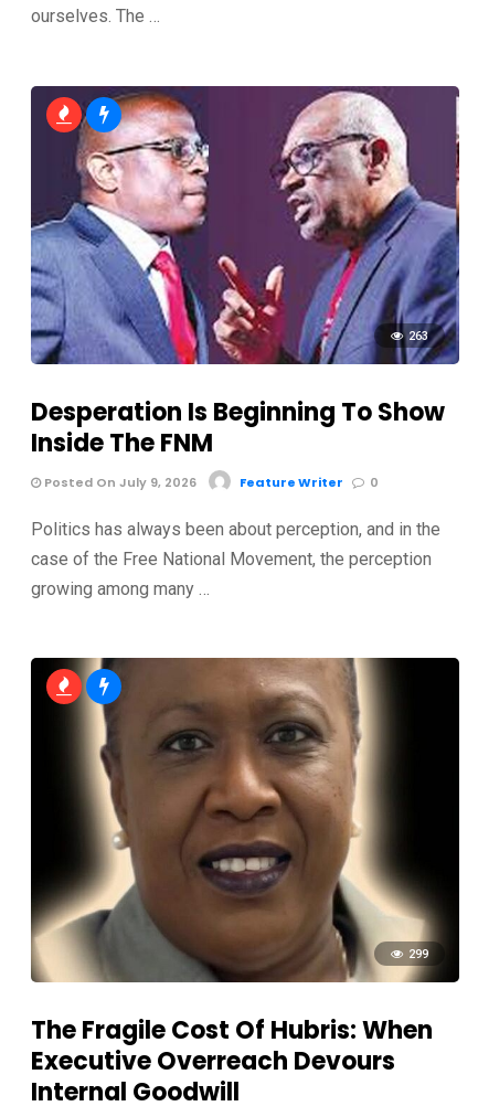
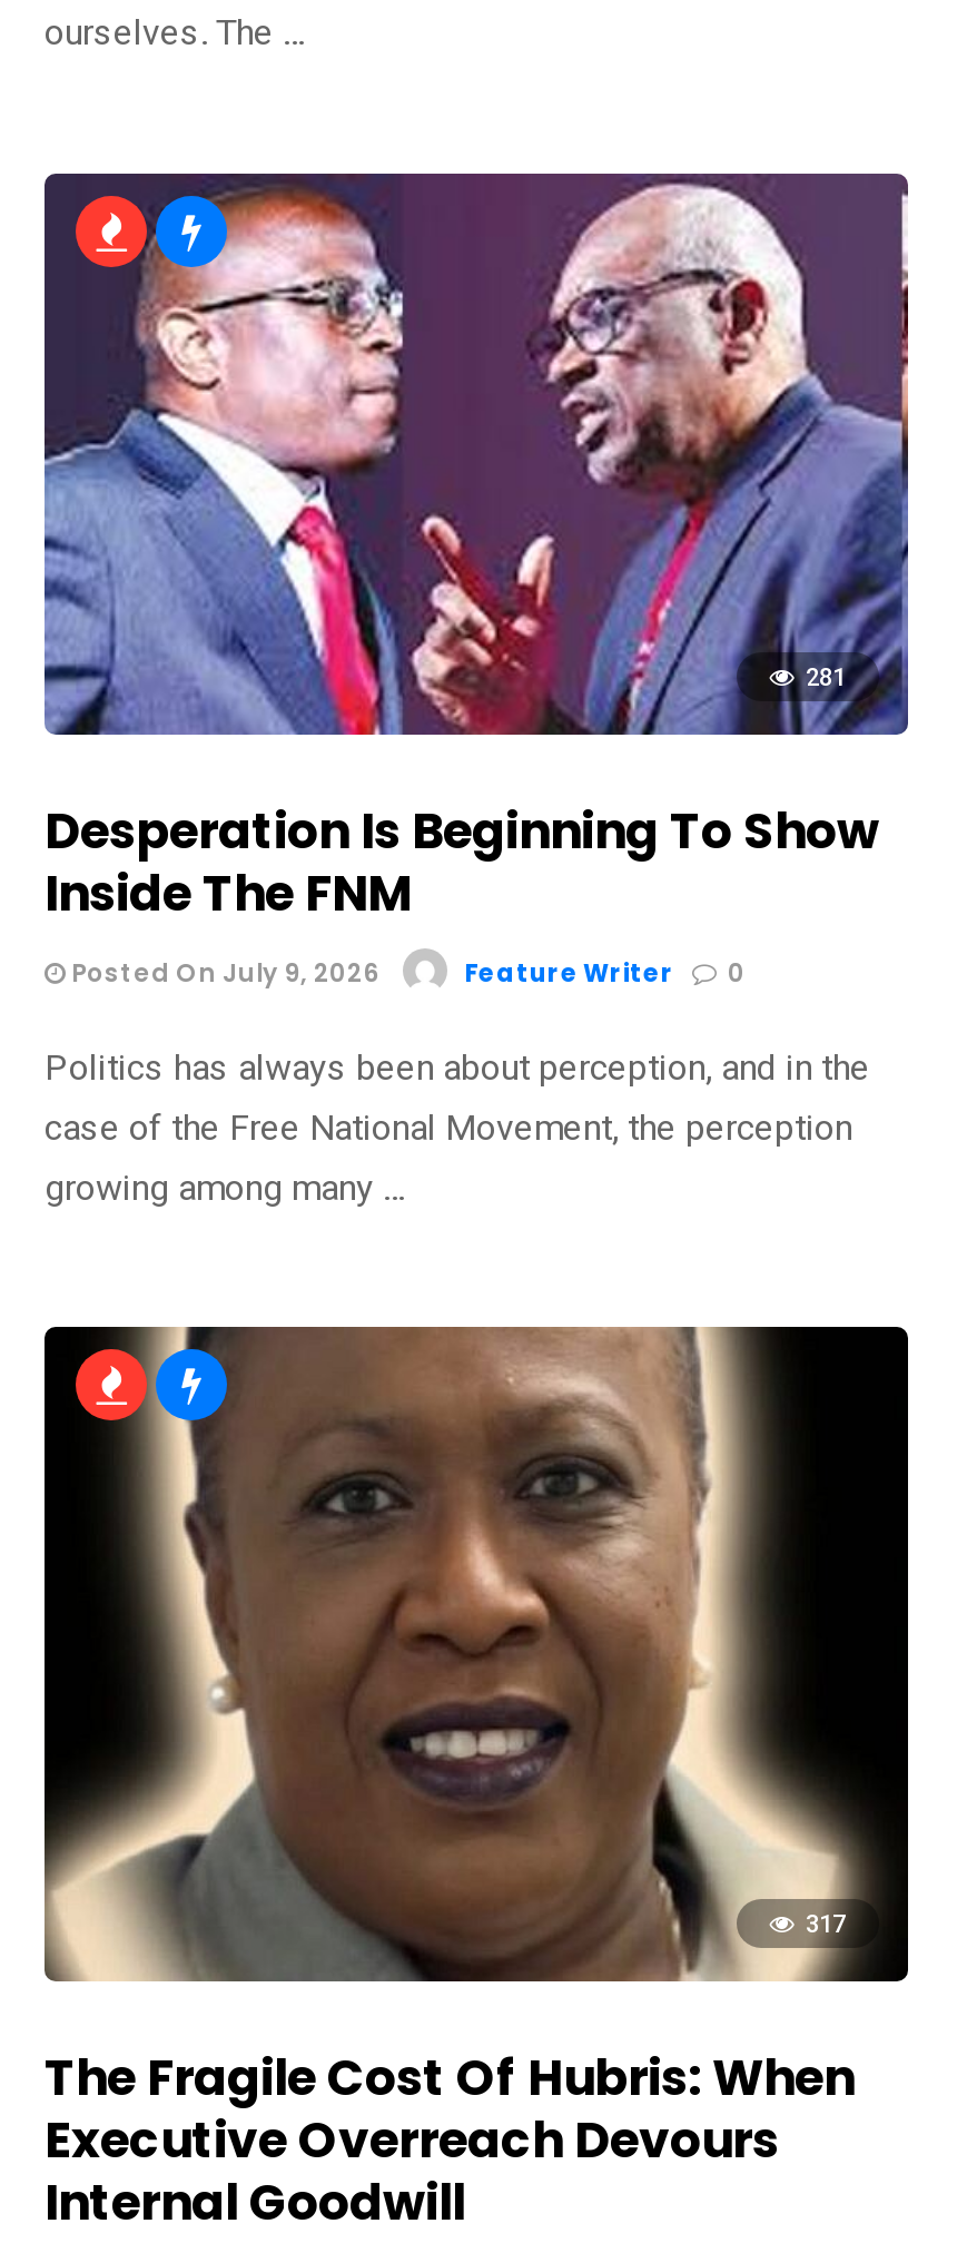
- 263
+ 281

- 299
+ 317
